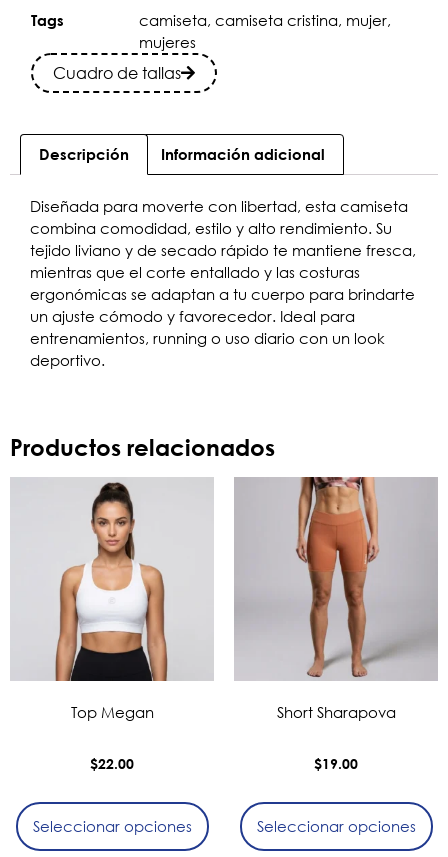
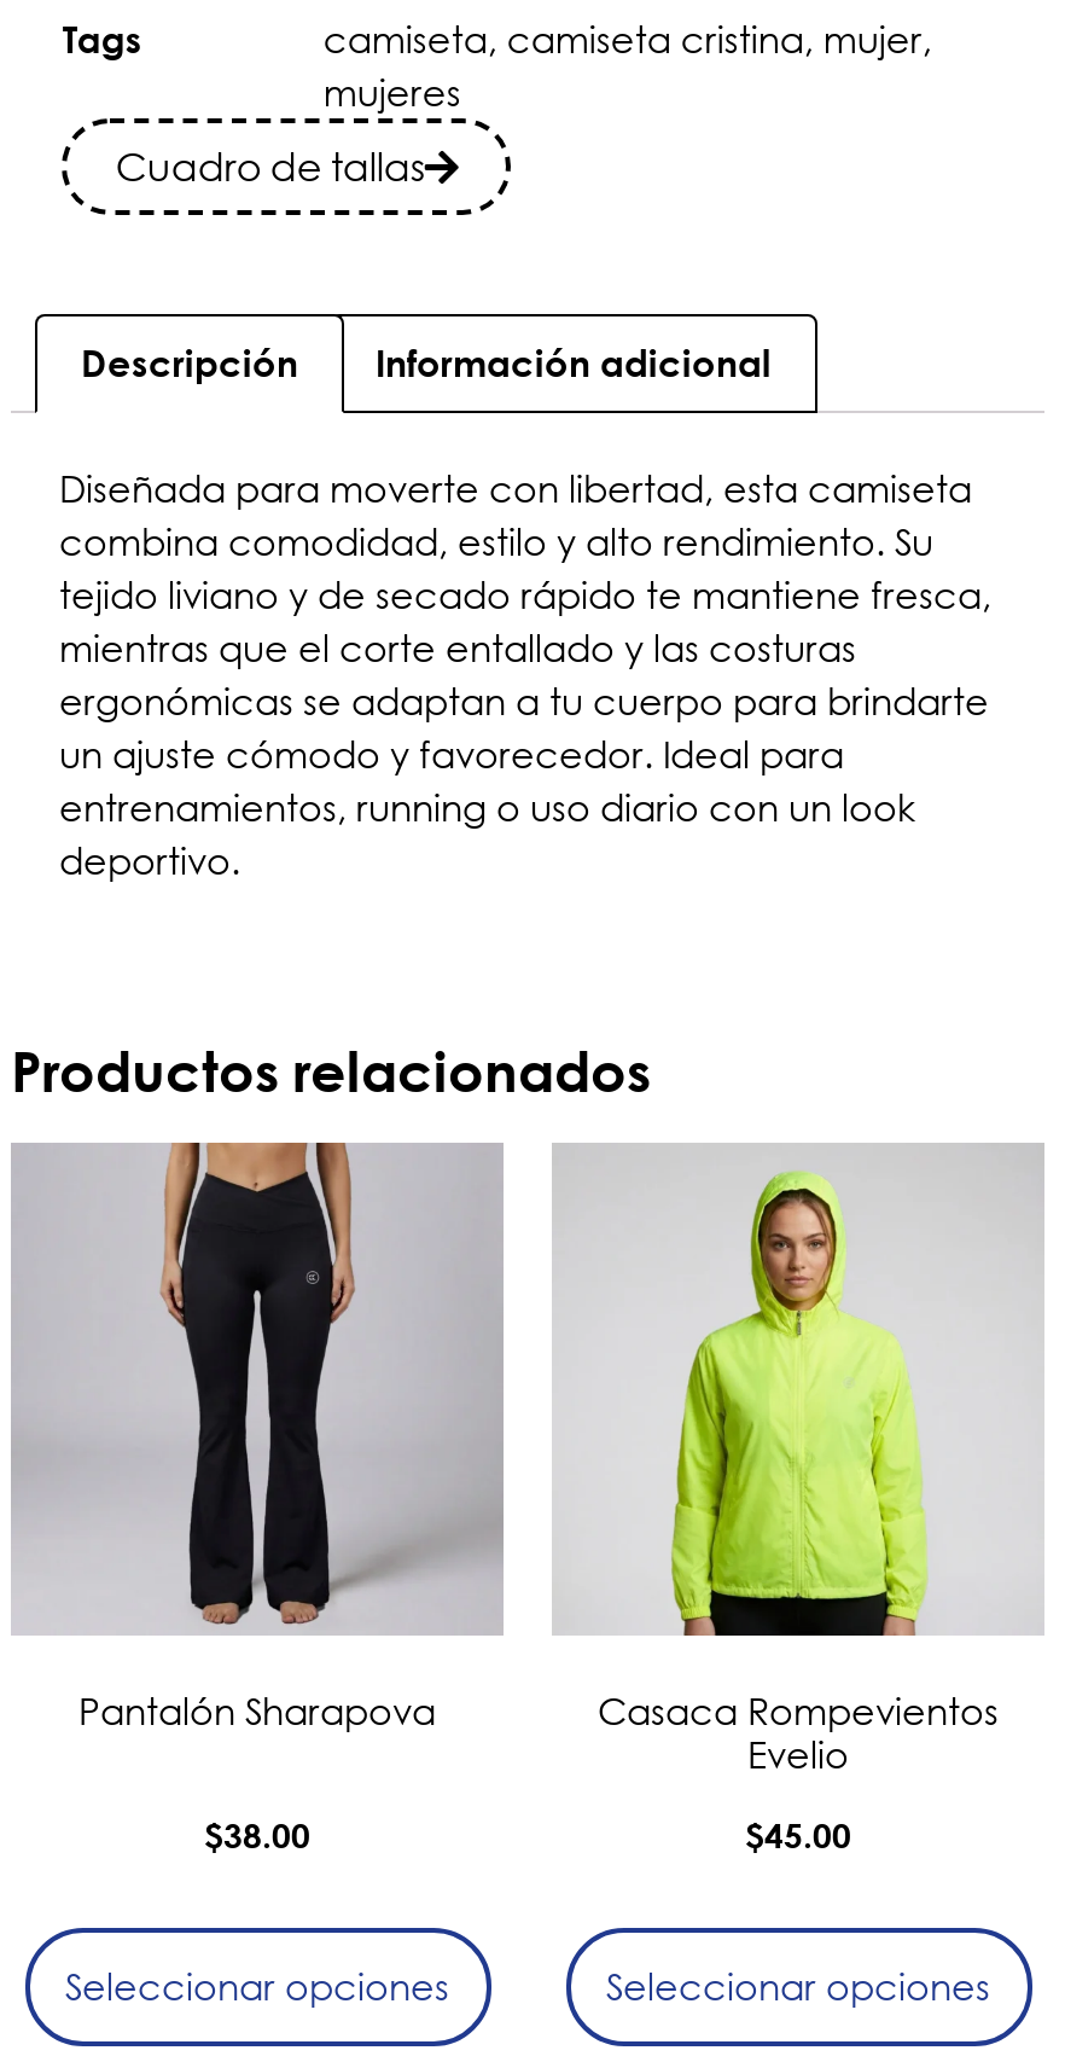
- [image]
- Top Megan
+ [image]
+ Pantalón Sharapova

- [image]
- Short Sharapova
+ [image]
+ Casaca Rompevientos
+ Evelio

- $22.00
+ $38.00

- $19.00
+ $45.00
